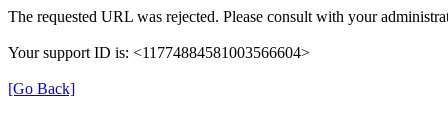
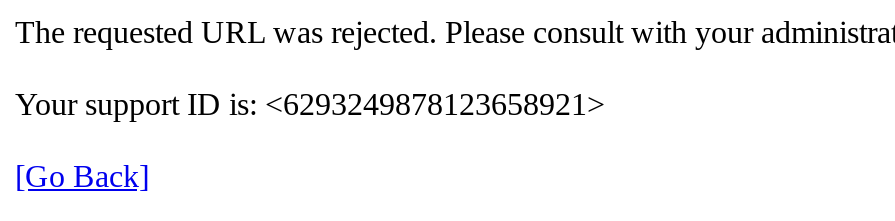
- Your support ID is: <11774884581003566604>
+ Your support ID is: <6293249878123658921>
